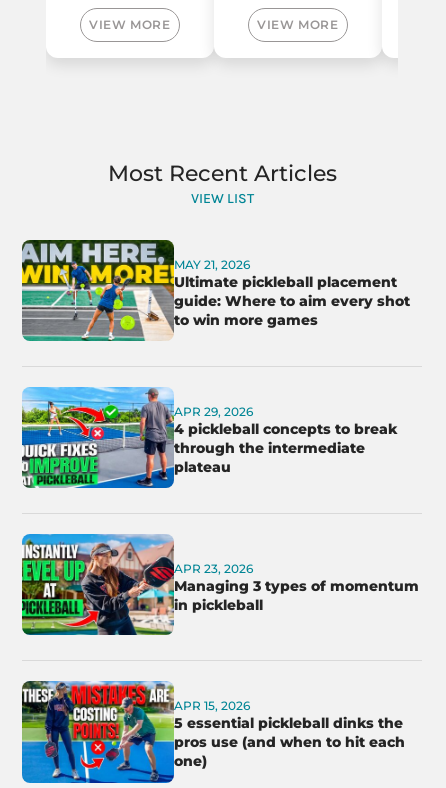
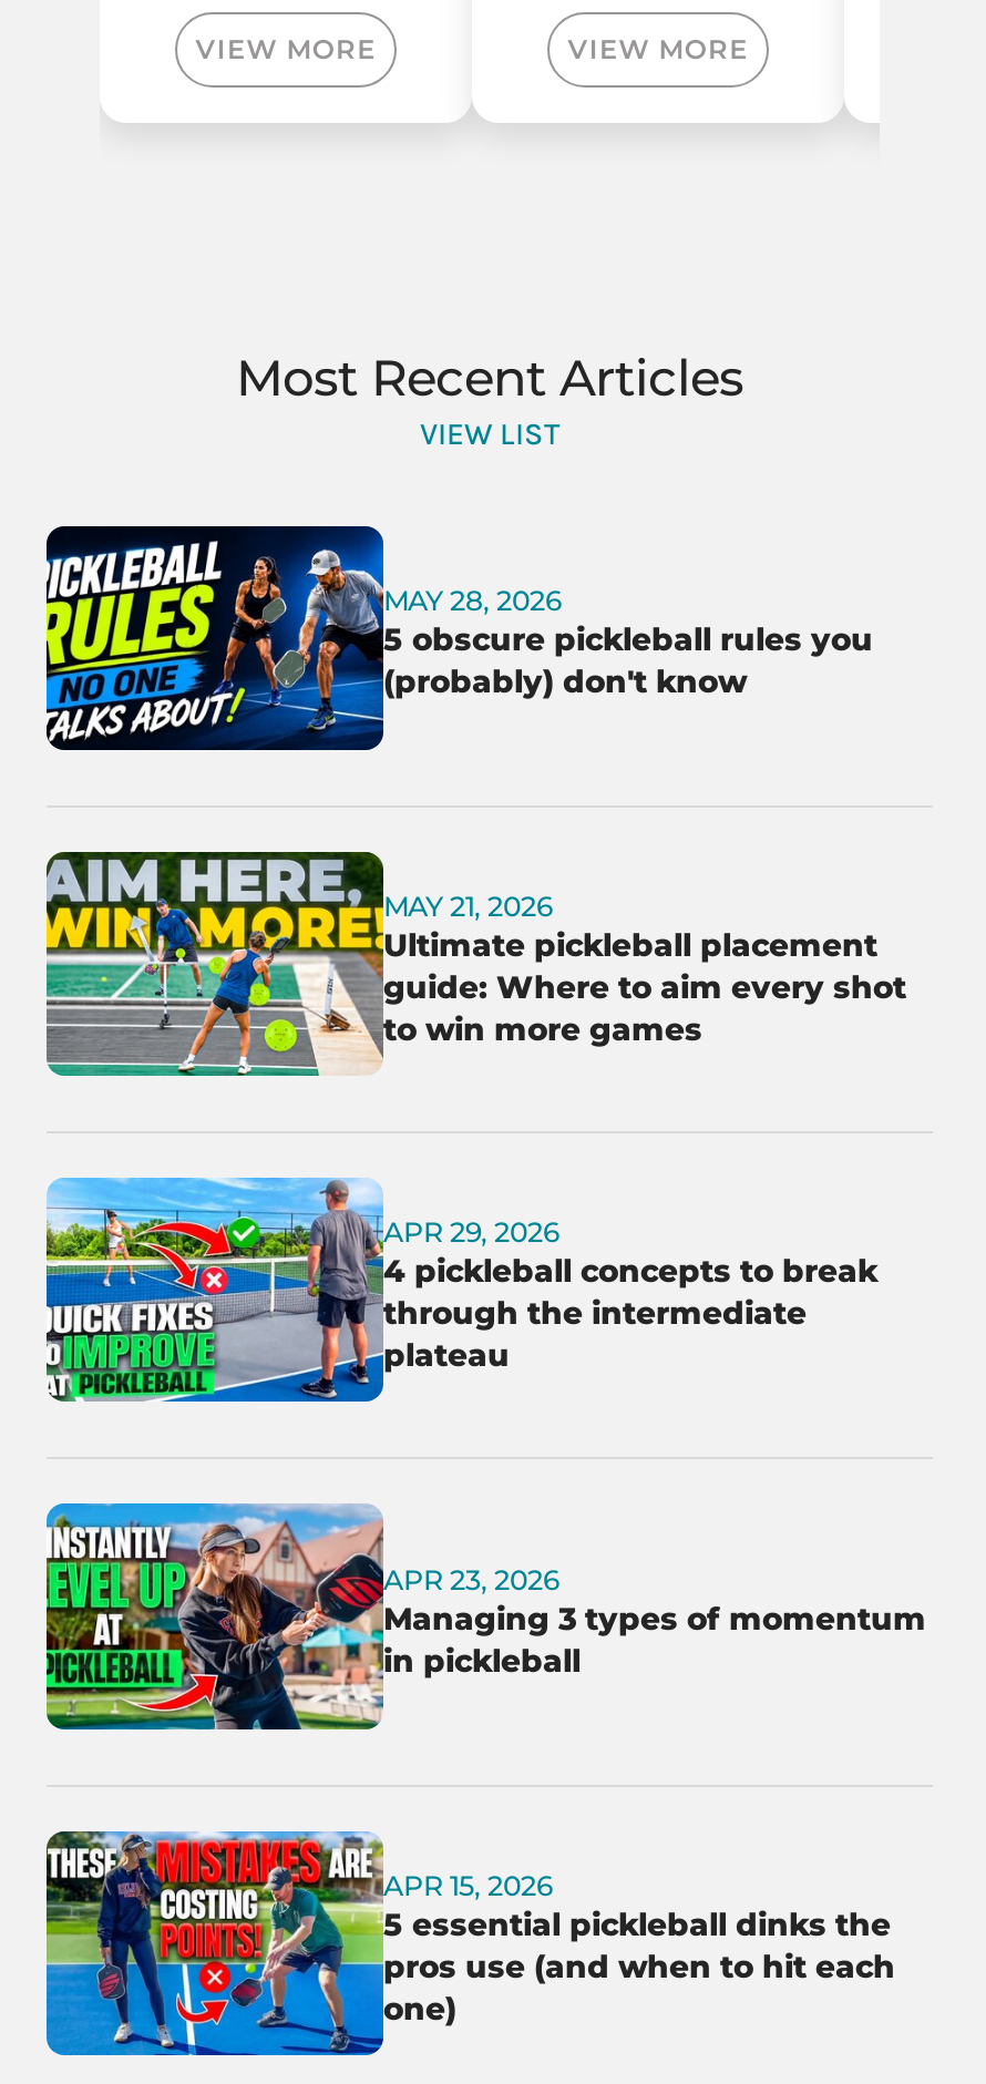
+ [image]
+ MAY 28, 2026
+ 5 obscure pickleball rules you
+ (probably) don't know
